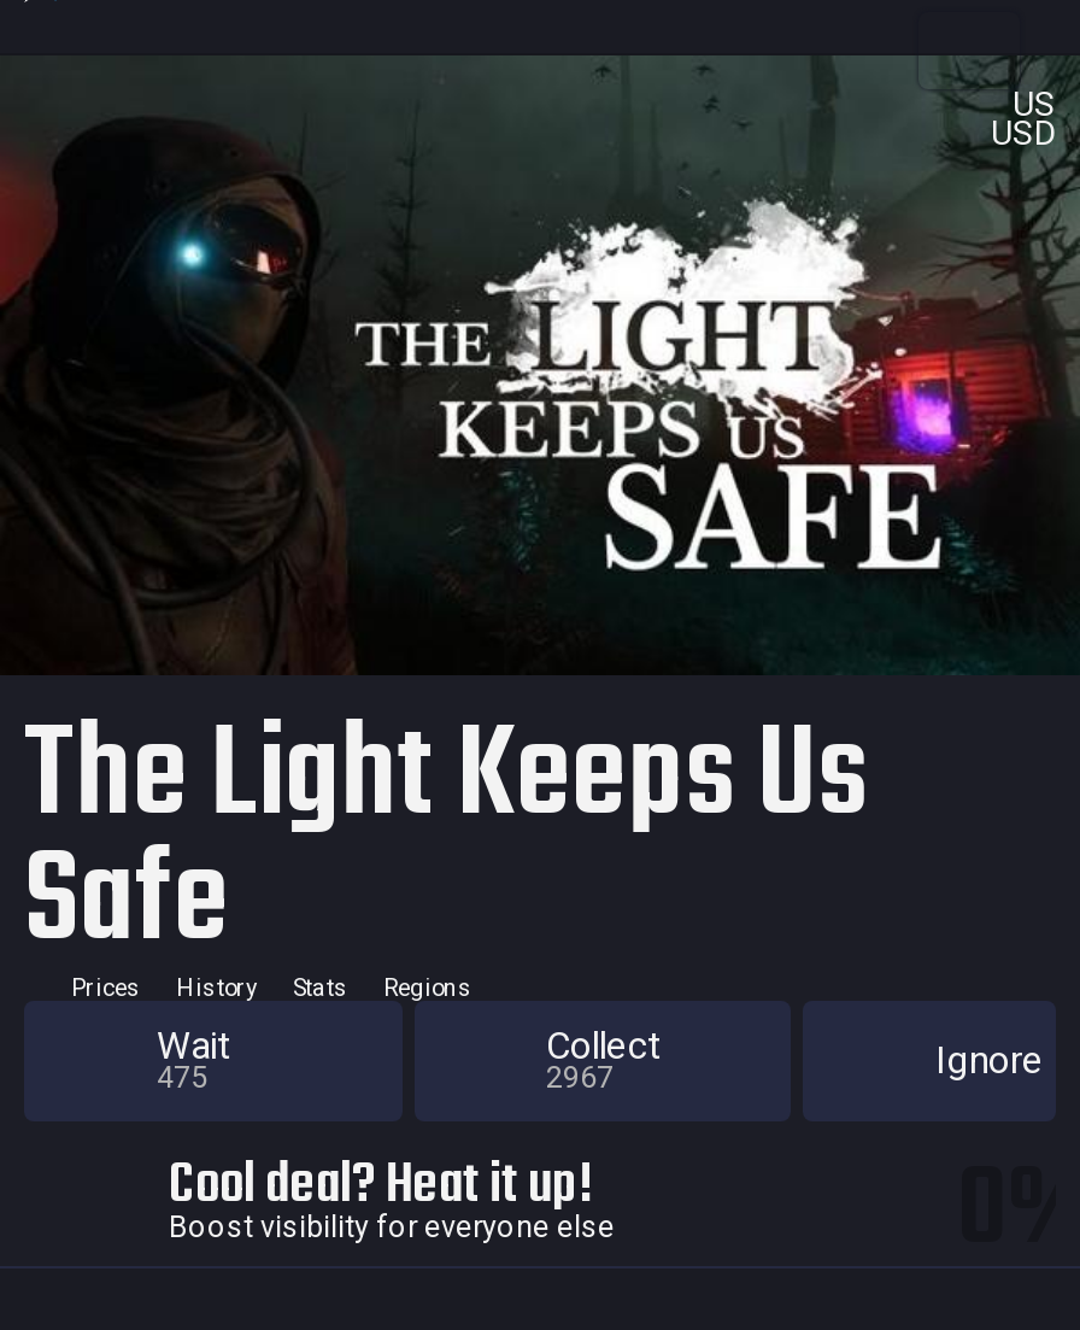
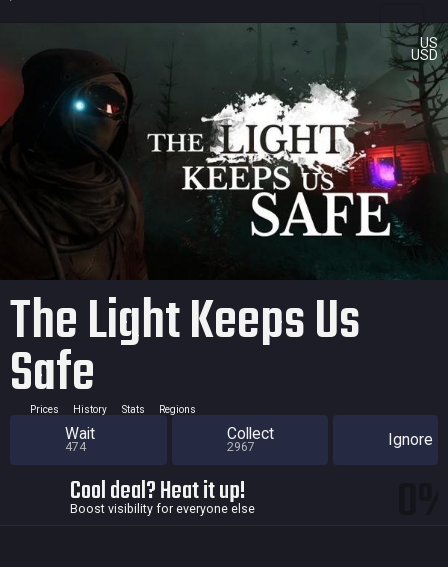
- 475
+ 474
